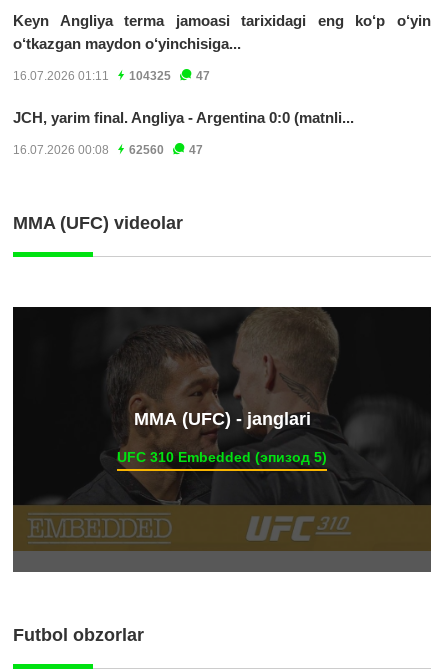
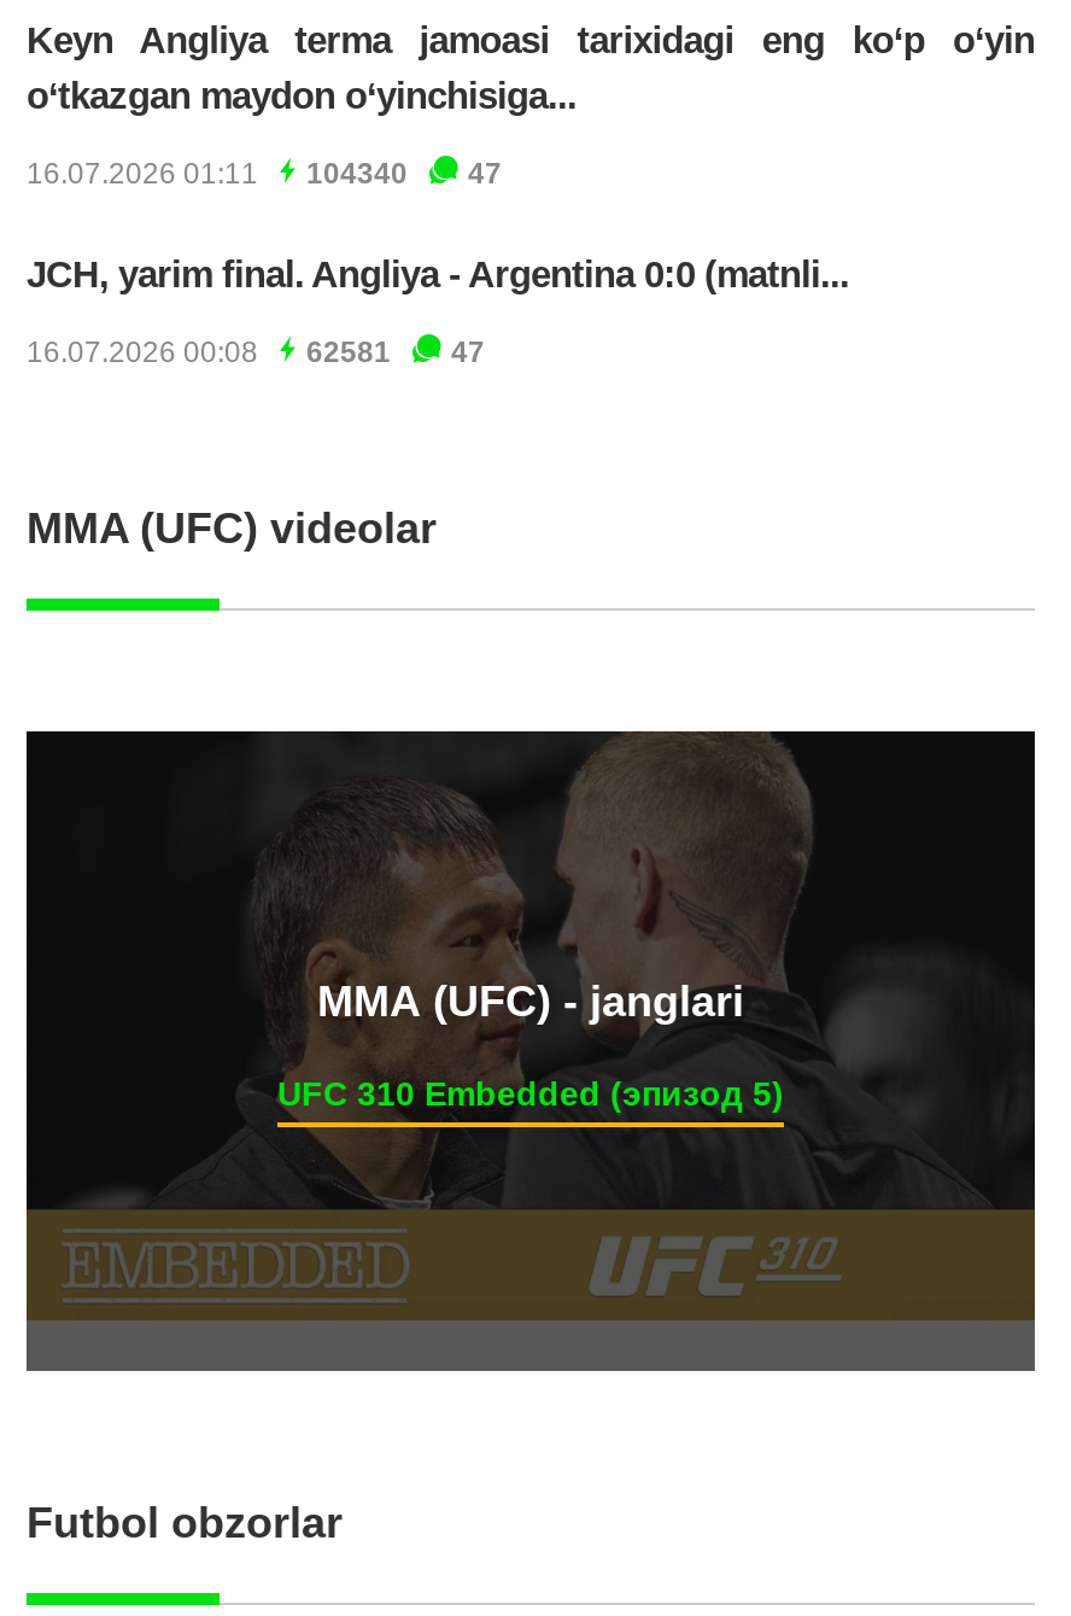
- 16.07.2026 01:11 104325 47
+ 16.07.2026 01:11 104340 47

- 16.07.2026 00:08 62560 47
+ 16.07.2026 00:08 62581 47
